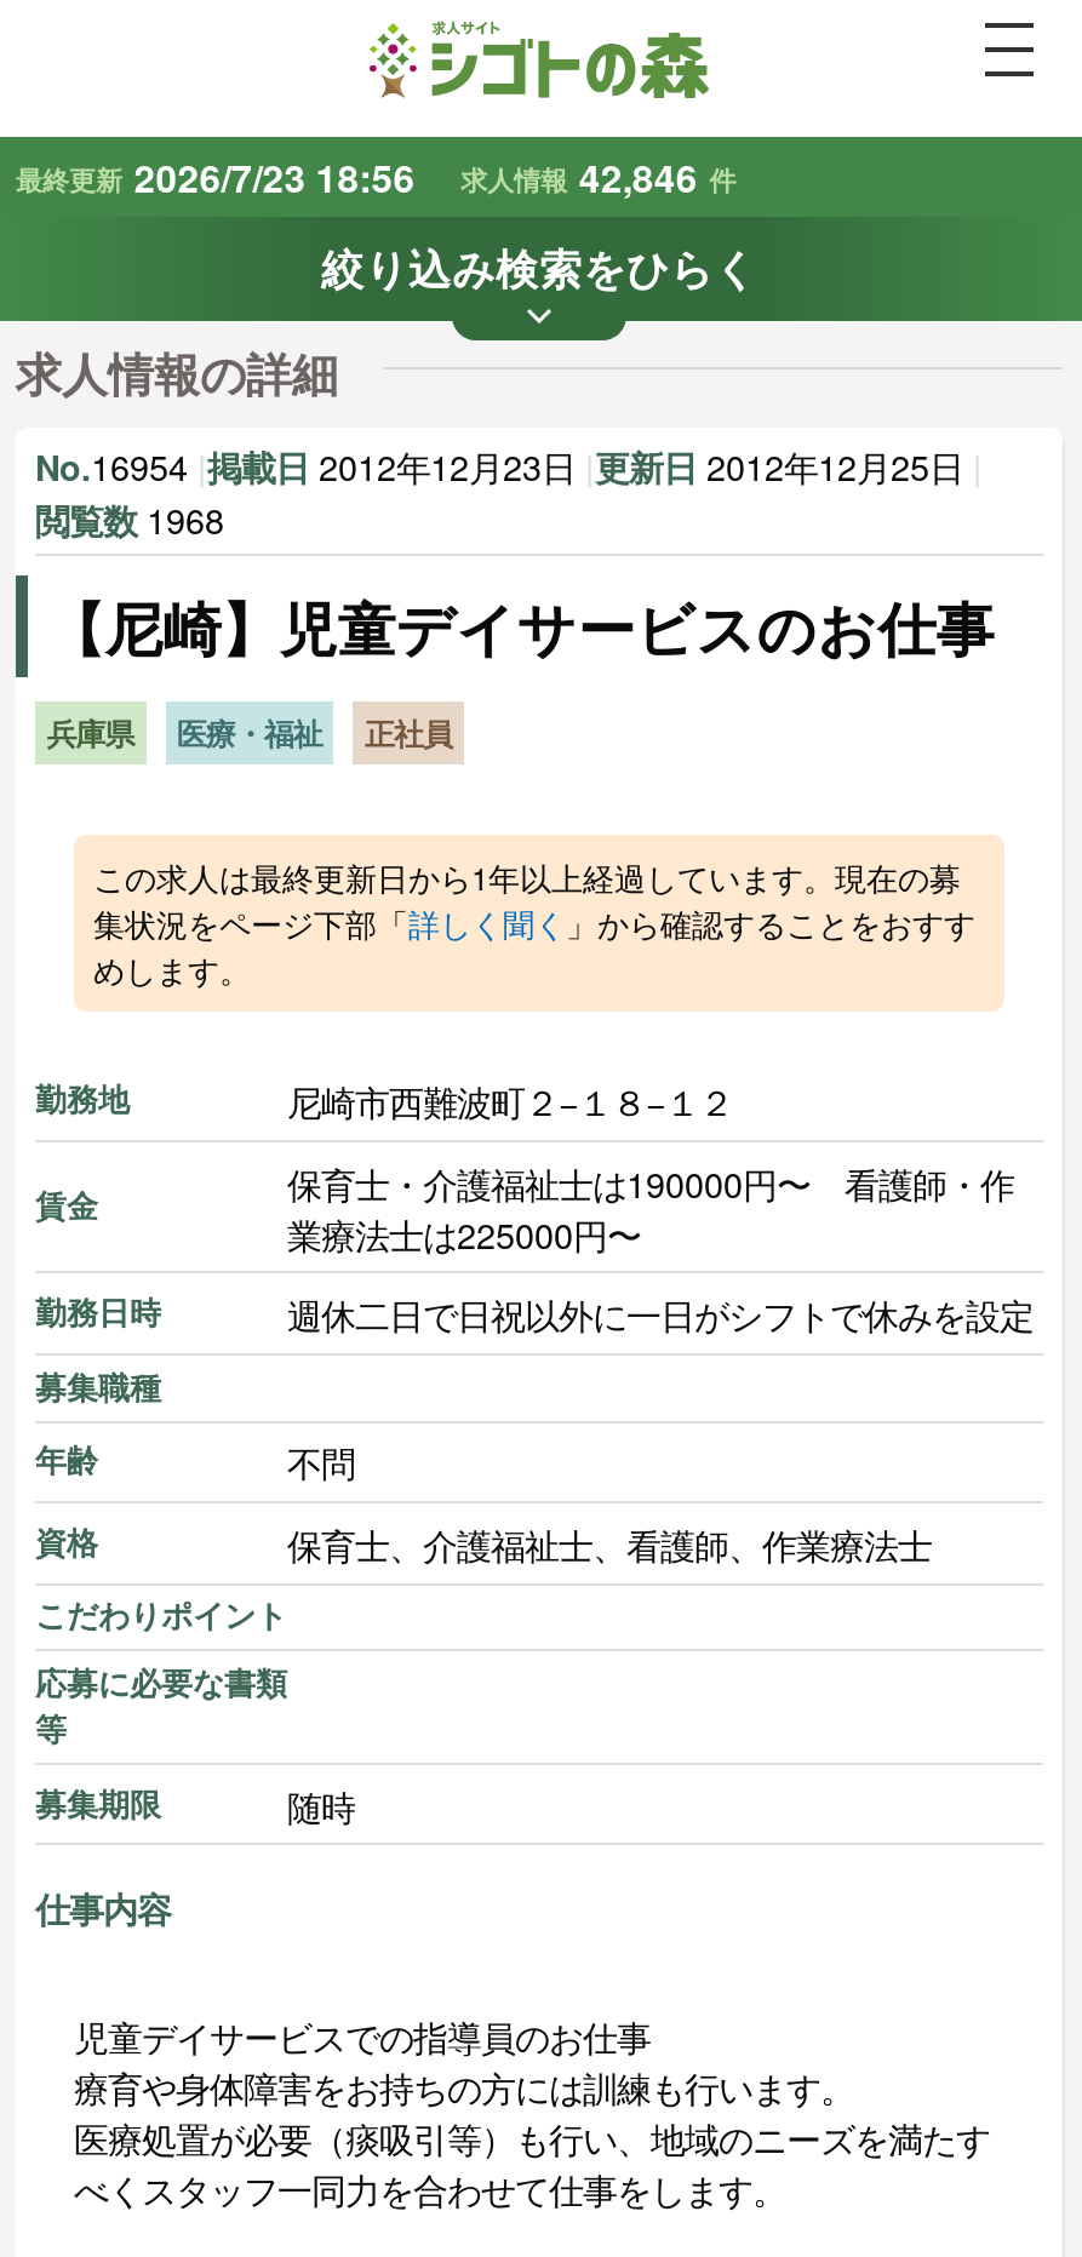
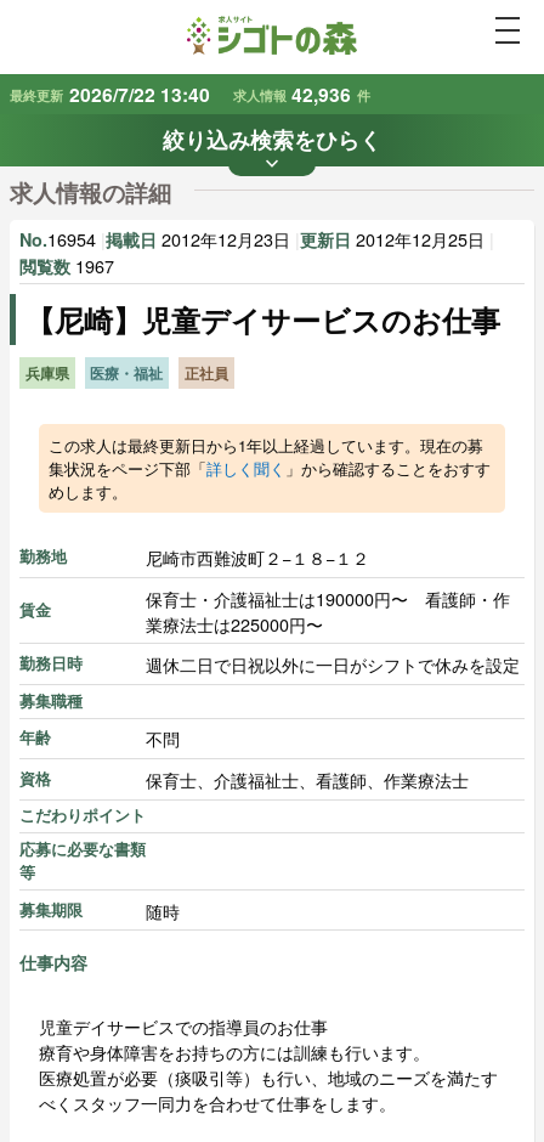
- 最終更新 2026/7/23 18:56 求人情報 42,846 件
+ 最終更新 2026/7/22 13:40 求人情報 42,936 件

- 閲覧数 1968
+ 閲覧数 1967
